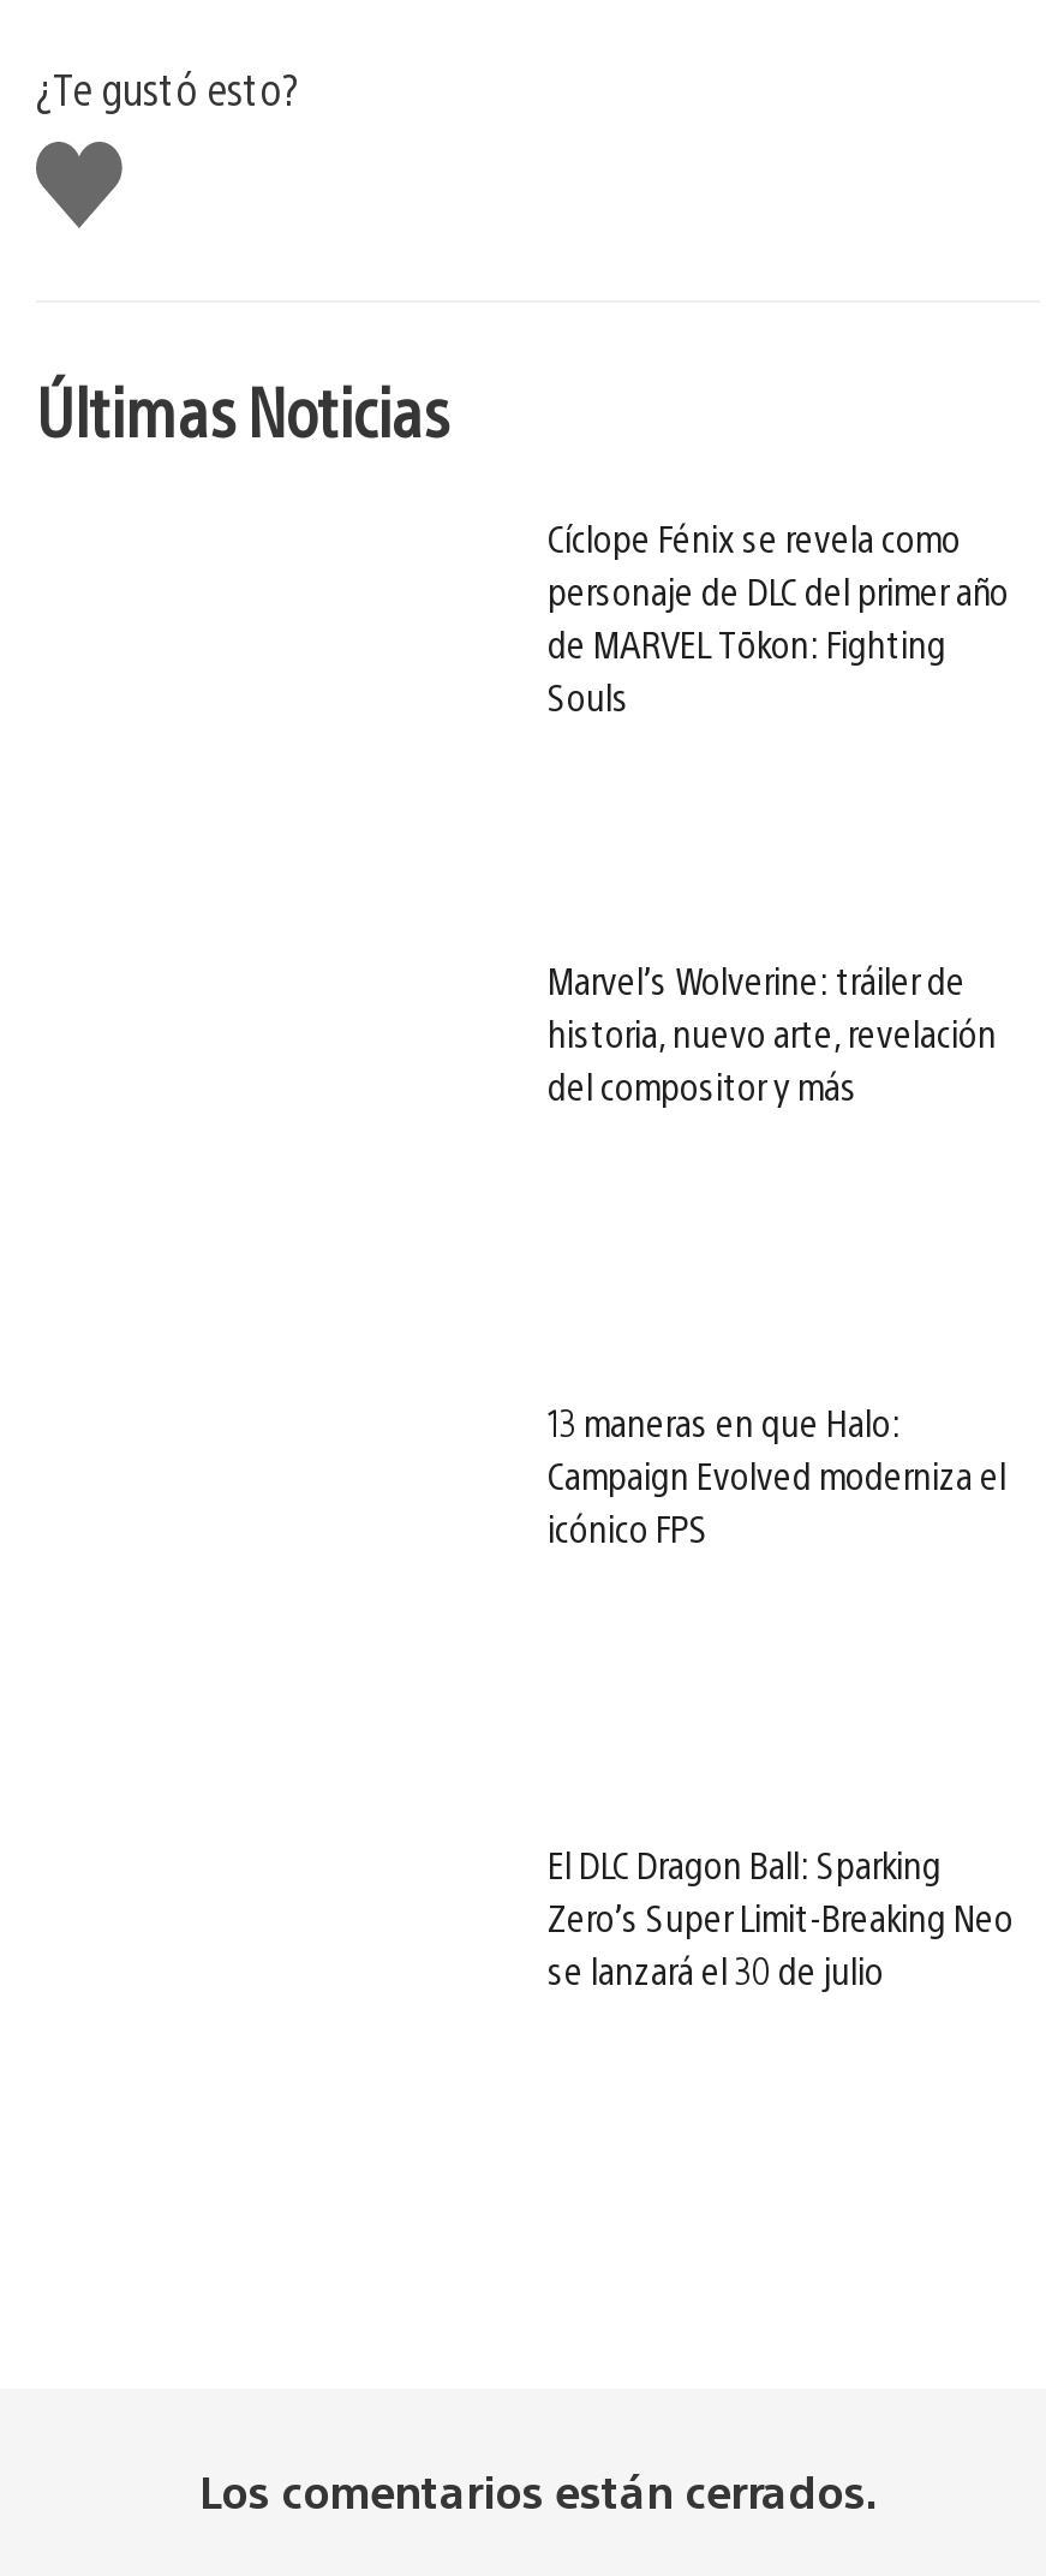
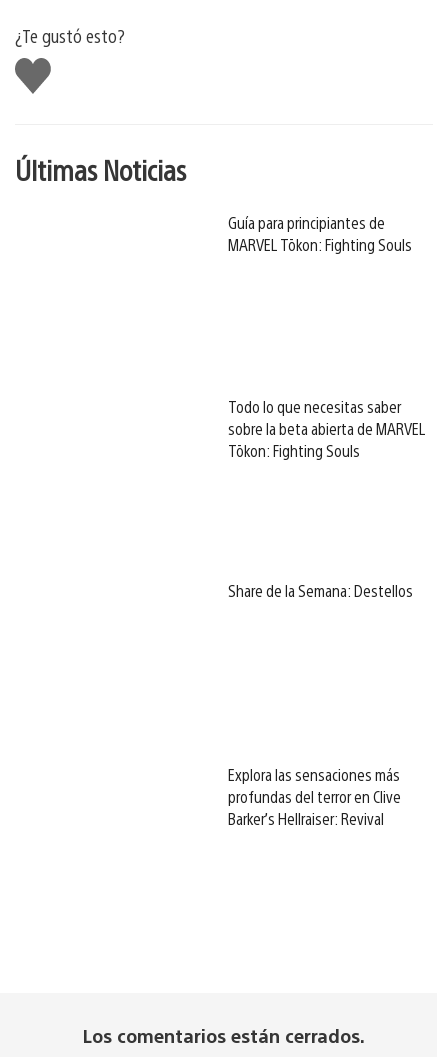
- Cíclope Fénix se revela como
- personaje de DLC del primer año
- de MARVEL Tōkon: Fighting
- Souls
+ Guía para principiantes de
+ MARVEL Tōkon: Fighting Souls

- Marvel’s Wolverine: tráiler de
- historia, nuevo arte, revelación
- del compositor y más
+ Todo lo que necesitas saber
+ sobre la beta abierta de MARVEL
+ Tōkon: Fighting Souls

- 13 maneras en que Halo:
- Campaign Evolved moderniza el
- icónico FPS
+ Share de la Semana: Destellos

- El DLC Dragon Ball: Sparking
- Zero’s Super Limit-Breaking Neo
- se lanzará el 30 de julio
+ Explora las sensaciones más
+ profundas del terror en Clive
+ Barker’s Hellraiser: Revival
